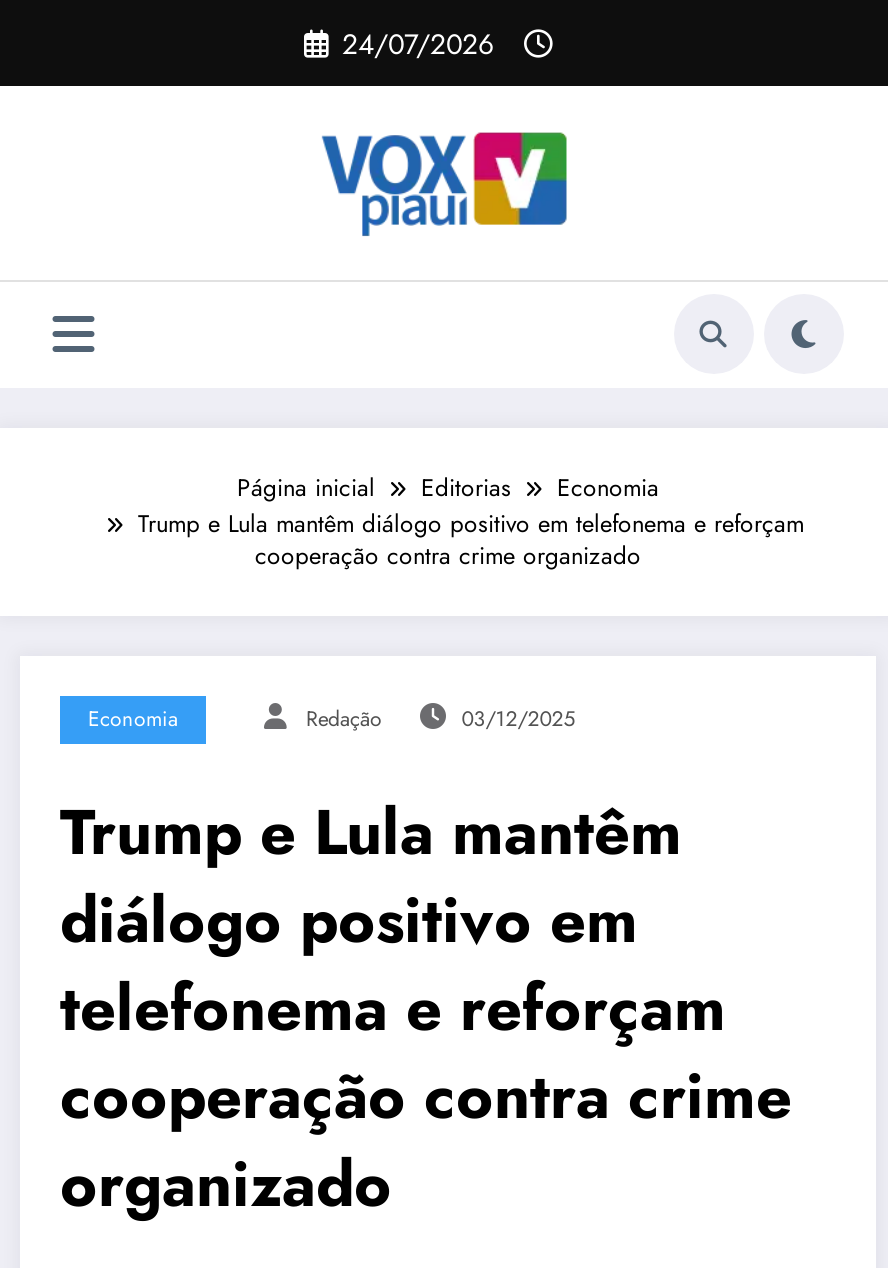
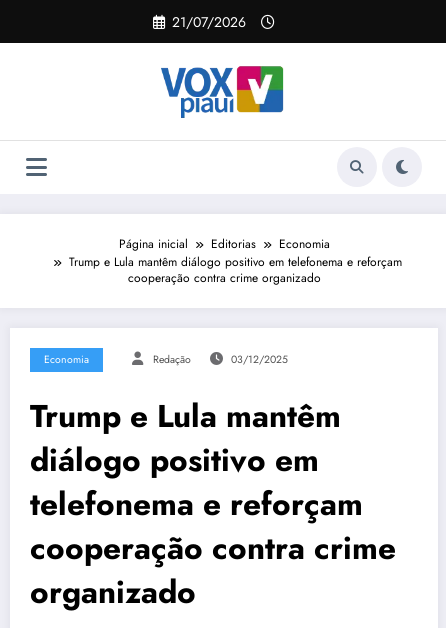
- 24/07/2026
+ 21/07/2026
